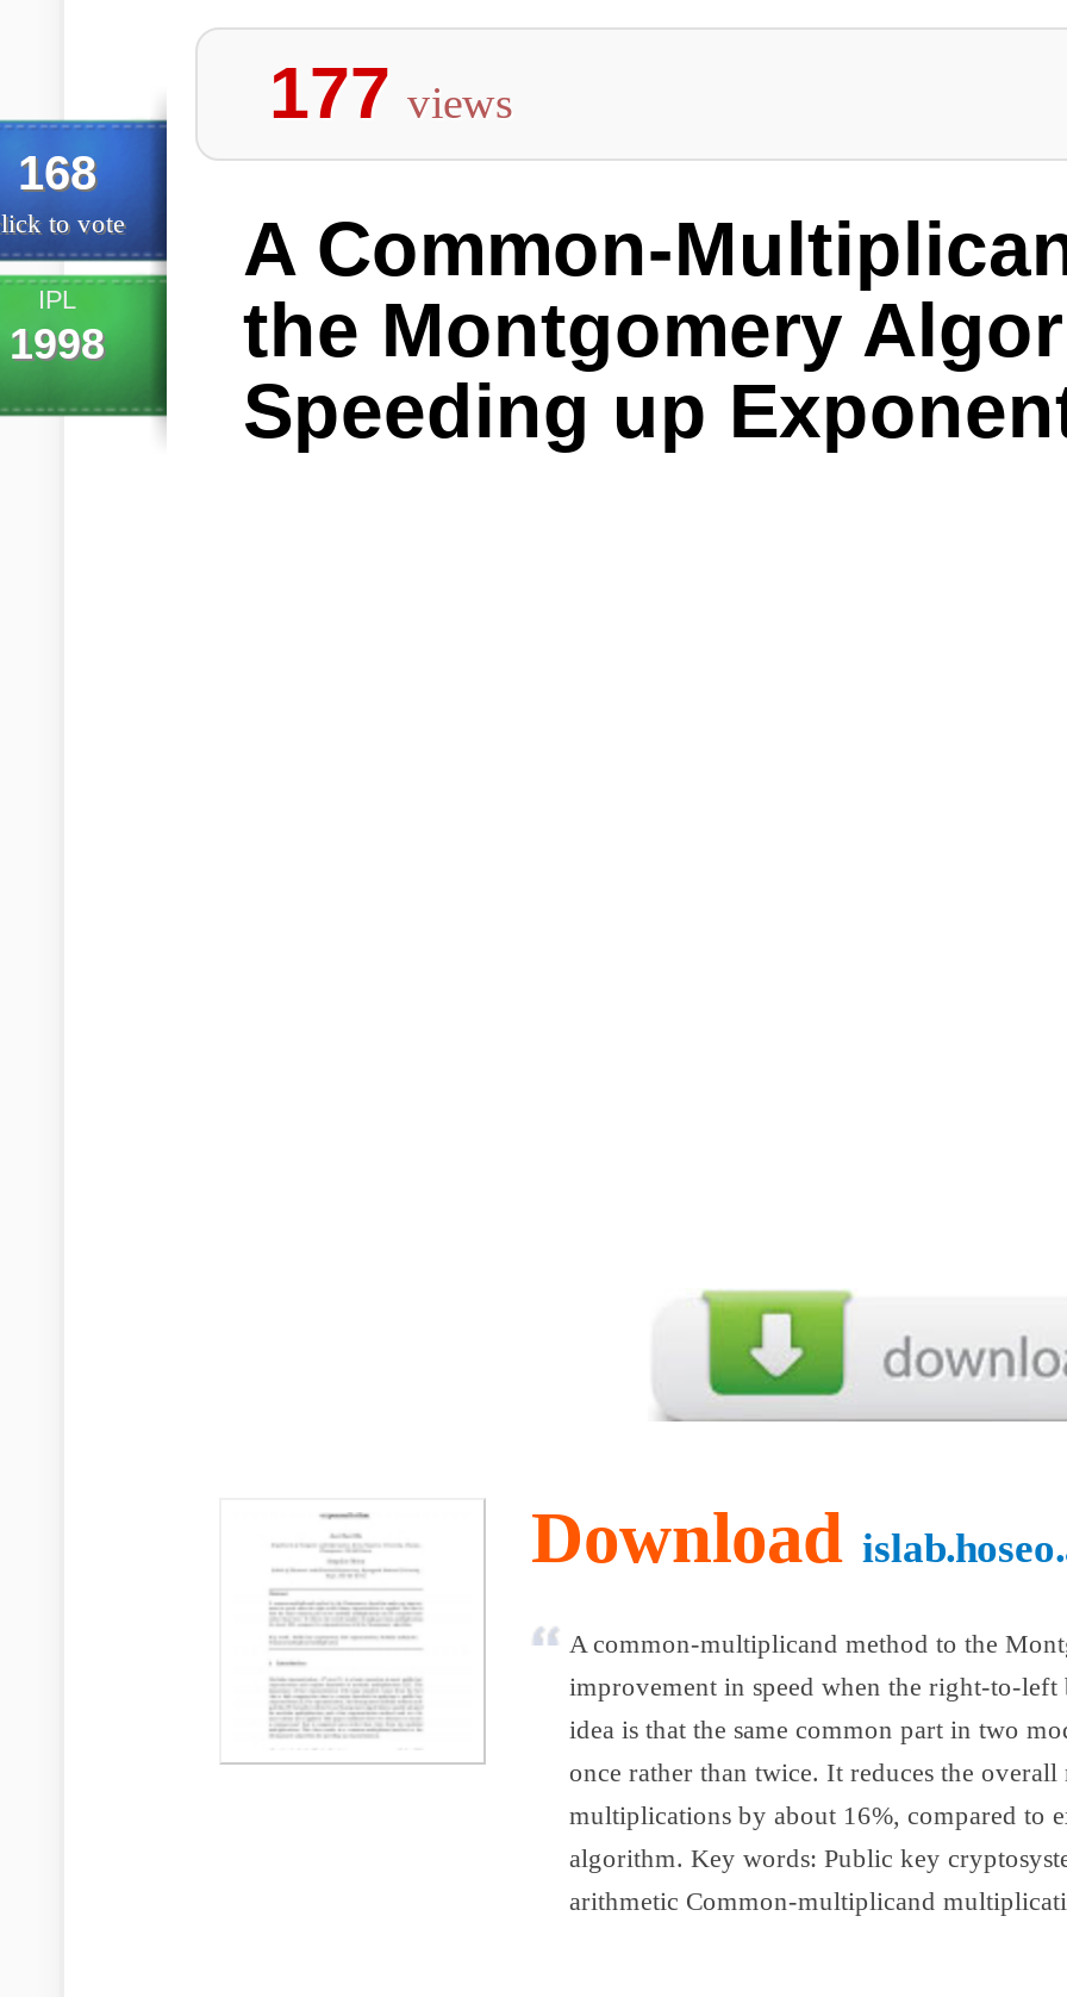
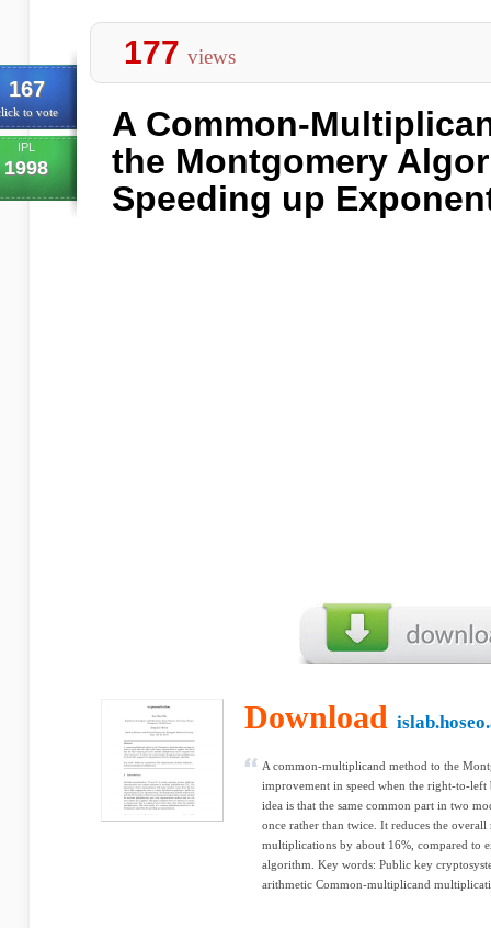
- 168
+ 167
